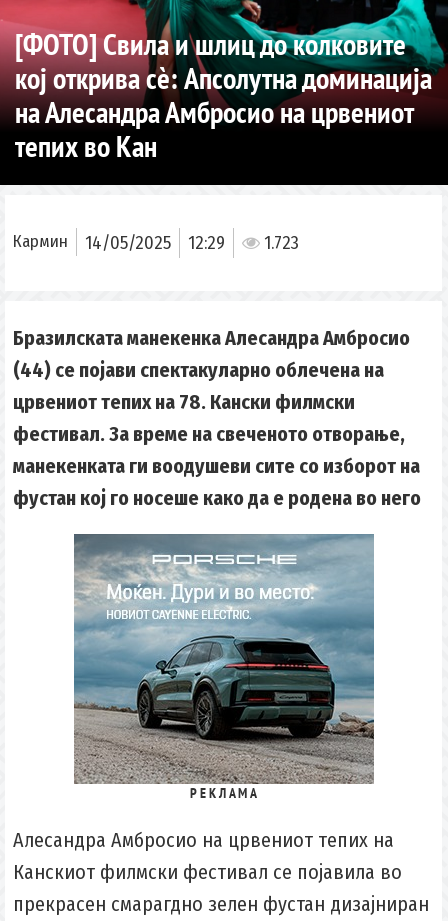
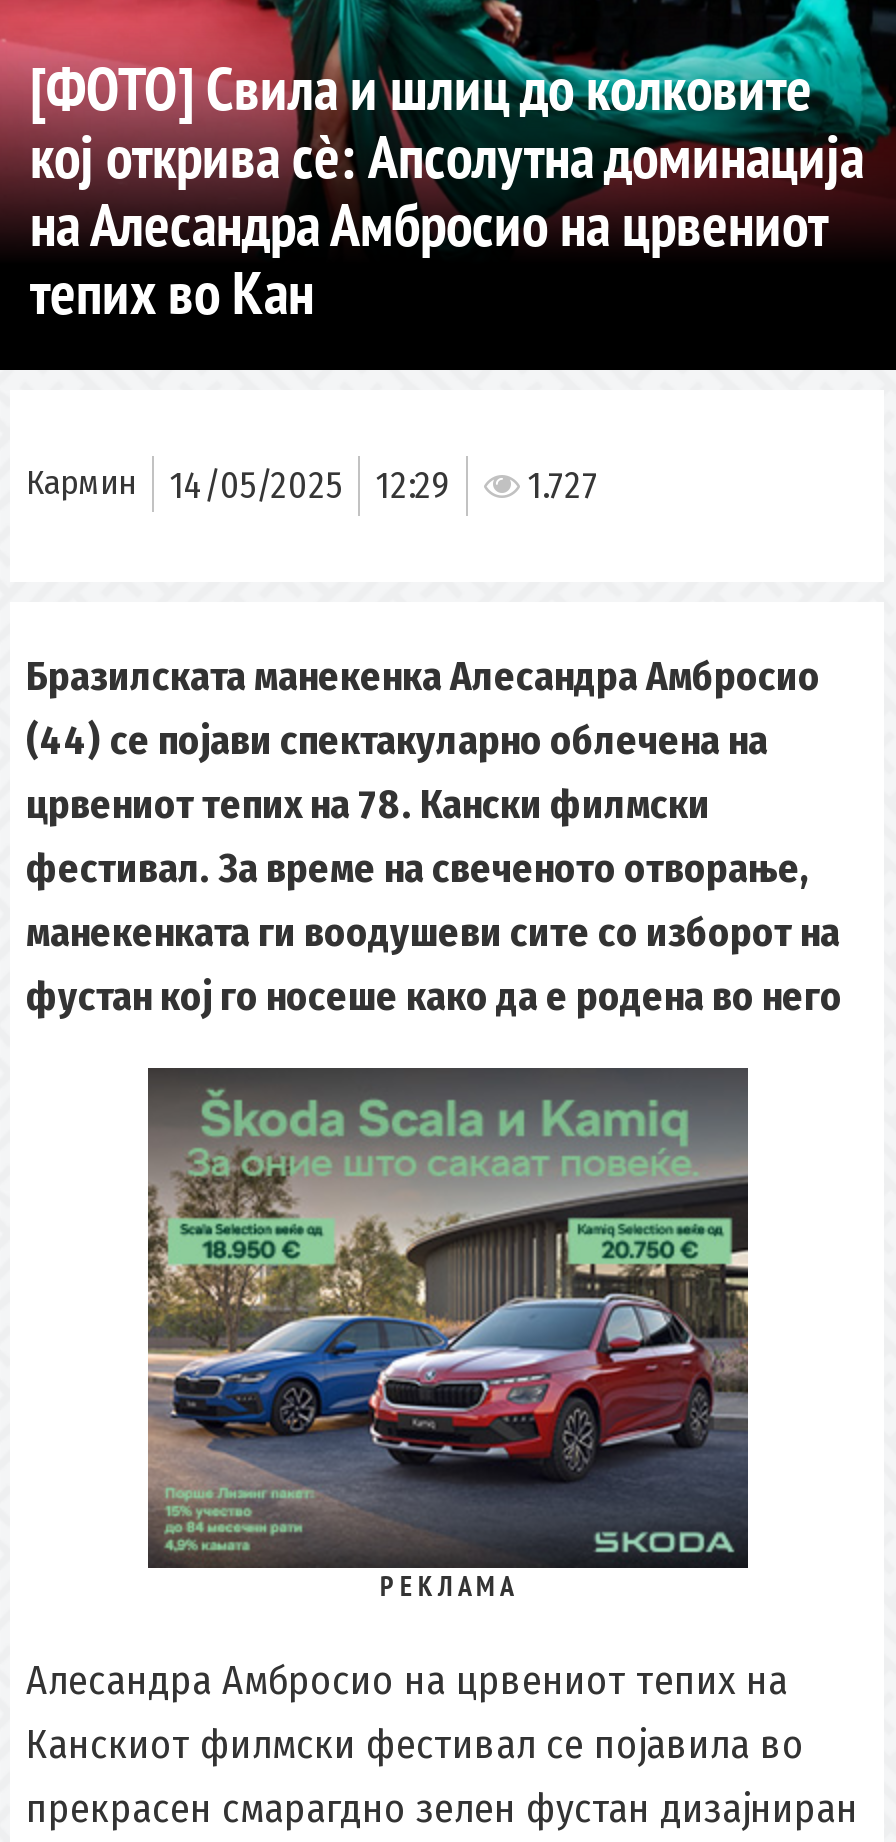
- Кармин 14/05/2025 12:29 1.723
+ Кармин 14/05/2025 12:29 1.727

- [image]
+ [image]
